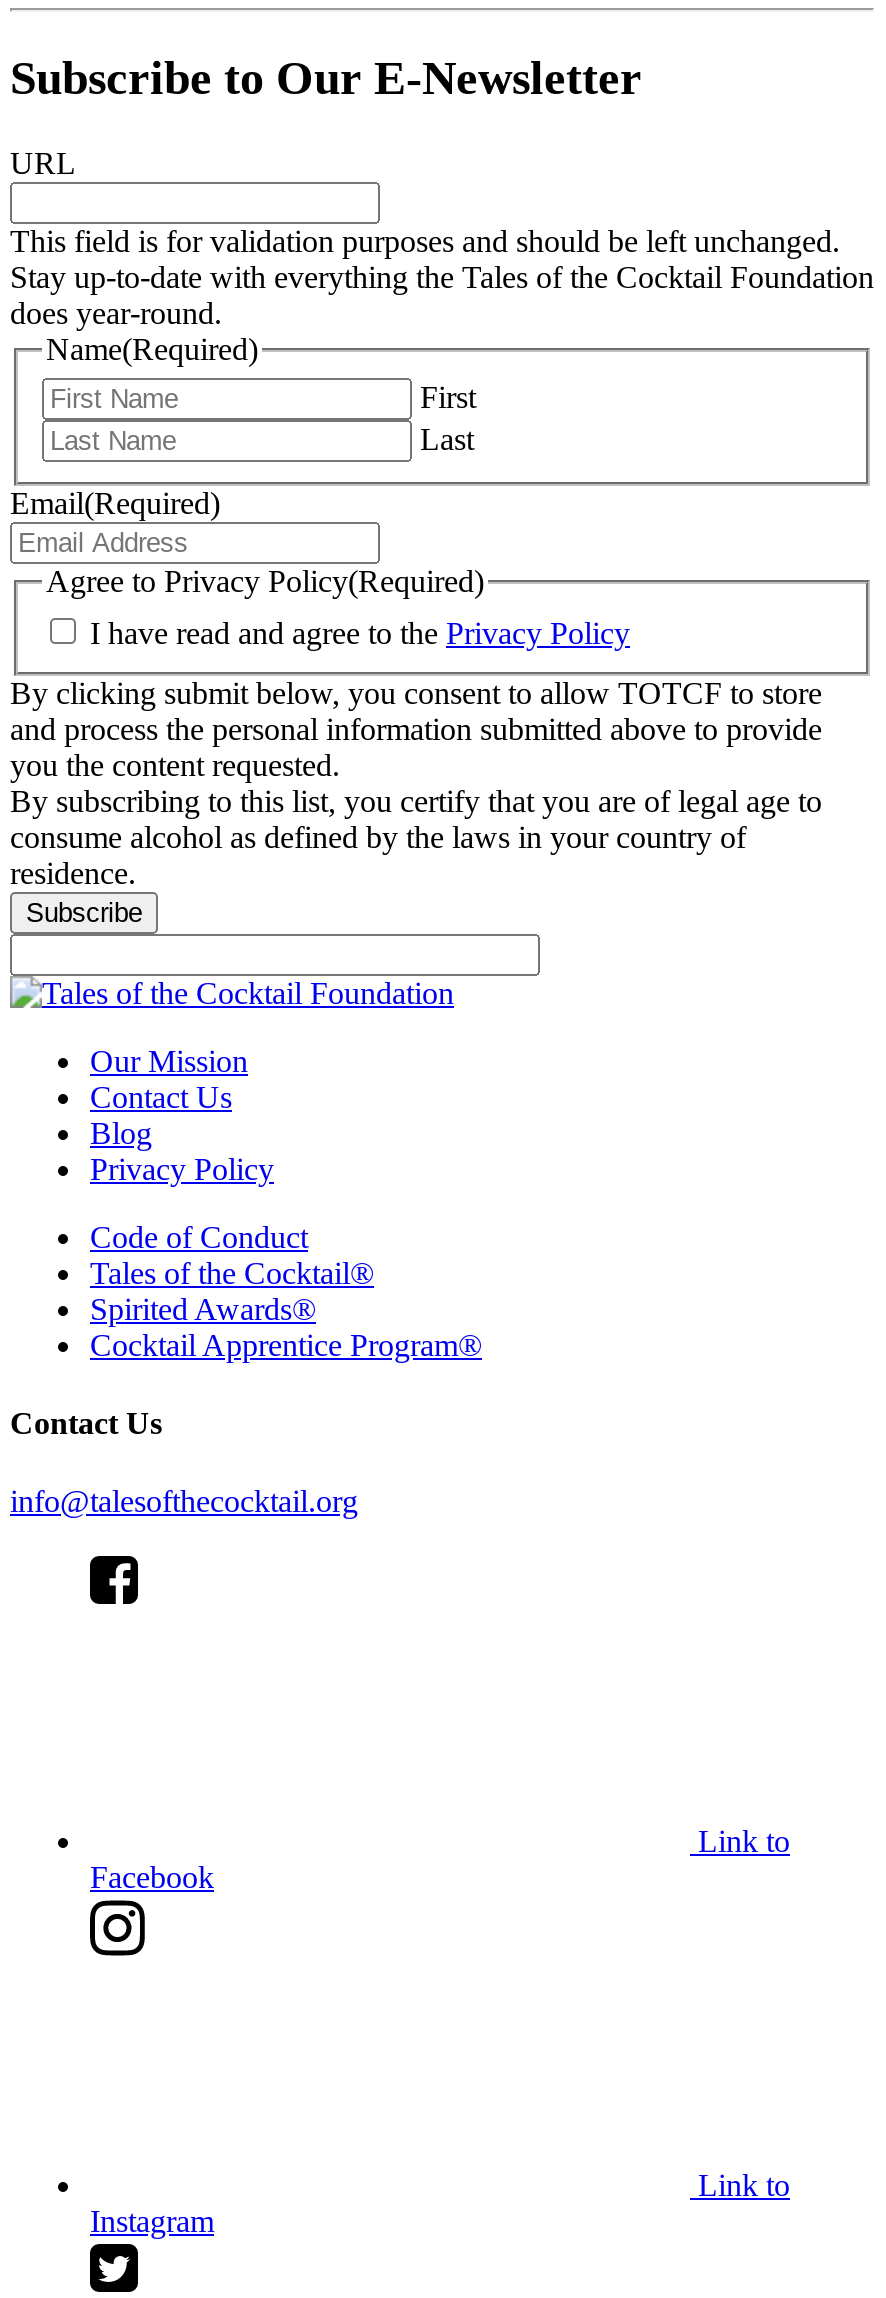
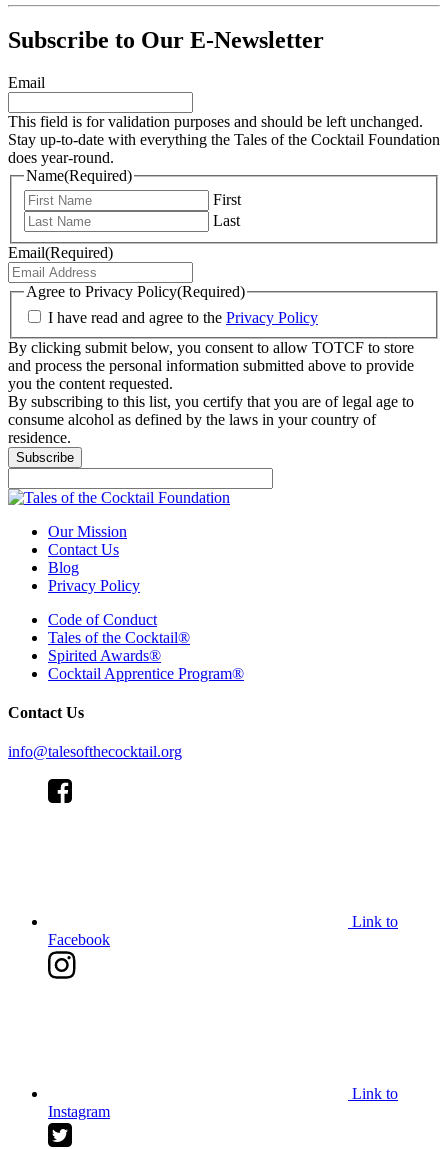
- URL
+ Email
